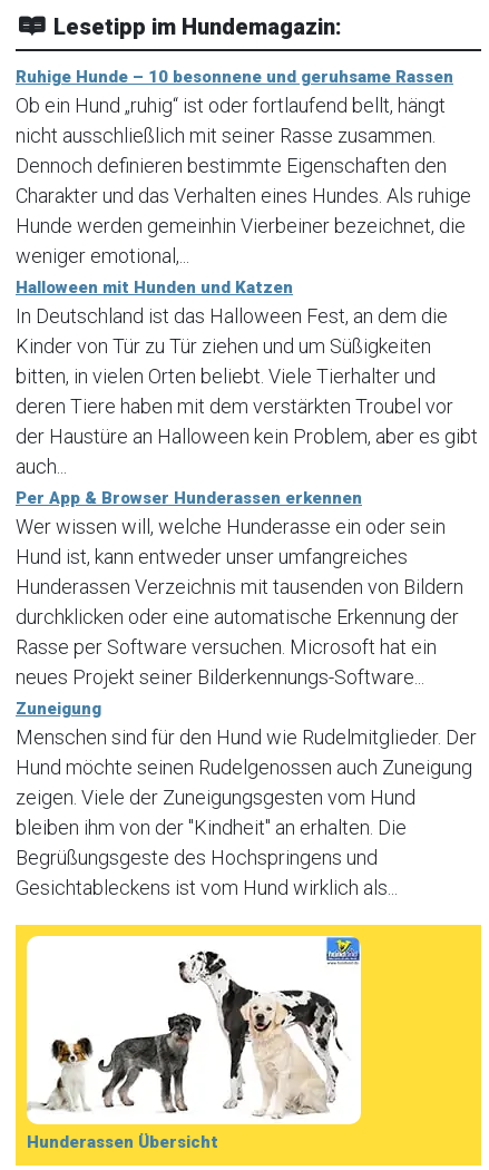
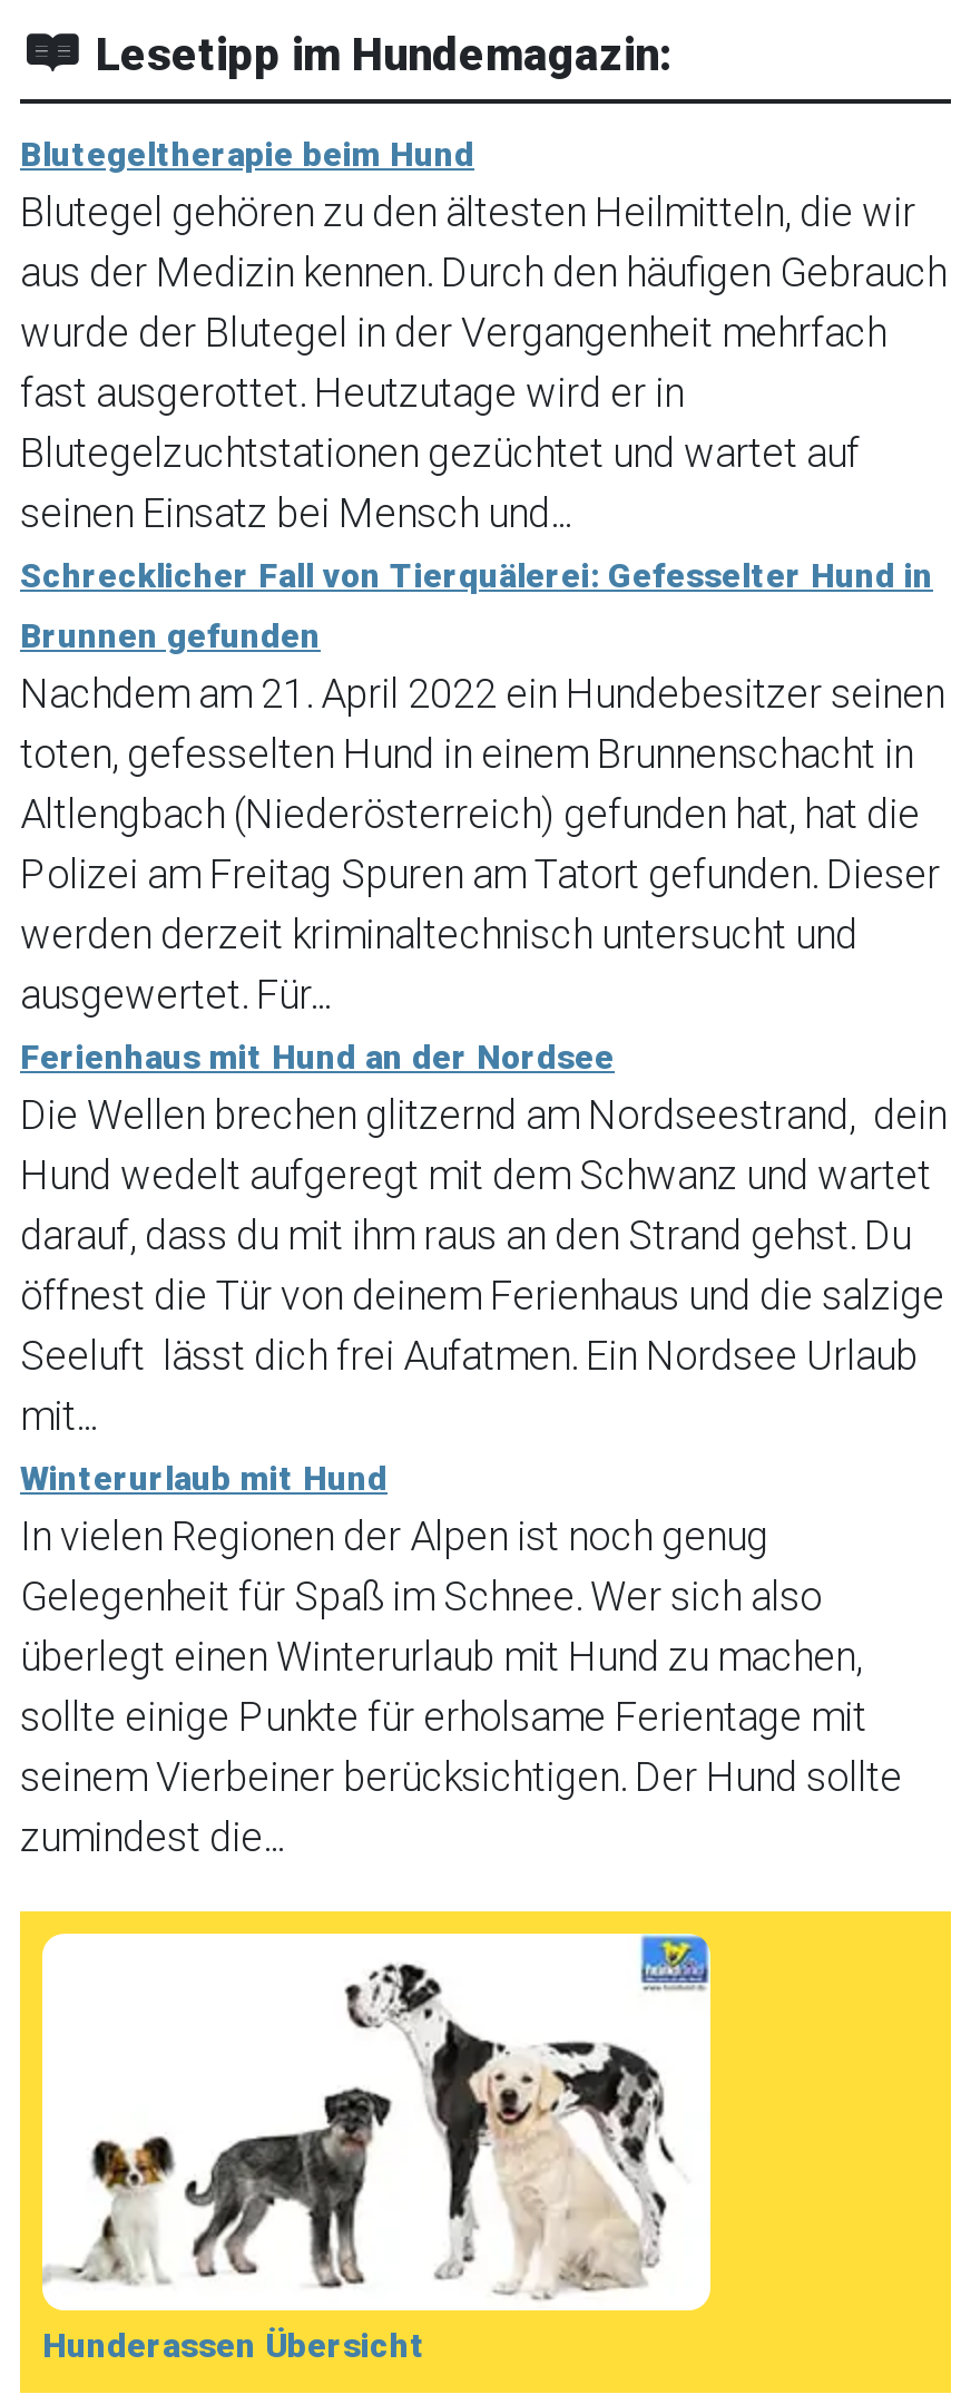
- Ruhige Hunde – 10 besonnene und geruhsame Rassen
- Ob ein Hund „ruhig“ ist oder fortlaufend bellt, hängt
- nicht ausschließlich mit seiner Rasse zusammen.
- Dennoch definieren bestimmte Eigenschaften den
- Charakter und das Verhalten eines Hundes. Als ruhige
- Hunde werden gemeinhin Vierbeiner bezeichnet, die
- weniger emotional,...
- Halloween mit Hunden und Katzen
- In Deutschland ist das Halloween Fest, an dem die
- Kinder von Tür zu Tür ziehen und um Süßigkeiten
- bitten, in vielen Orten beliebt. Viele Tierhalter und
- deren Tiere haben mit dem verstärkten Troubel vor
- der Haustüre an Halloween kein Problem, aber es gibt
- auch...
- Per App & Browser Hunderassen erkennen
- Wer wissen will, welche Hunderasse ein oder sein
- Hund ist, kann entweder unser umfangreiches
- Hunderassen Verzeichnis mit tausenden von Bildern
- durchklicken oder eine automatische Erkennung der
- Rasse per Software versuchen. Microsoft hat ein
- neues Projekt seiner Bilderkennungs-Software...
- Zuneigung
- Menschen sind für den Hund wie Rudelmitglieder. Der
- Hund möchte seinen Rudelgenossen auch Zuneigung
- zeigen. Viele der Zuneigungsgesten vom Hund
- bleiben ihm von der "Kindheit" an erhalten. Die
- Begrüßungsgeste des Hochspringens und
- Gesichtableckens ist vom Hund wirklich als...
+ Blutegeltherapie beim Hund
+ Blutegel gehören zu den ältesten Heilmitteln, die wir
+ aus der Medizin kennen. Durch den häufigen Gebrauch
+ wurde der Blutegel in der Vergangenheit mehrfach
+ fast ausgerottet. Heutzutage wird er in
+ Blutegelzuchtstationen gezüchtet und wartet auf
+ seinen Einsatz bei Mensch und...
+ Schrecklicher Fall von Tierquälerei: Gefesselter Hund in
+ Brunnen gefunden
+ Nachdem am 21. April 2022 ein Hundebesitzer seinen
+ toten, gefesselten Hund in einem Brunnenschacht in
+ Altlengbach (Niederösterreich) gefunden hat, hat die
+ Polizei am Freitag Spuren am Tatort gefunden. Dieser
+ werden derzeit kriminaltechnisch untersucht und
+ ausgewertet. Für...
+ Ferienhaus mit Hund an der Nordsee
+ Die Wellen brechen glitzernd am Nordseestrand, dein
+ Hund wedelt aufgeregt mit dem Schwanz und wartet
+ darauf, dass du mit ihm raus an den Strand gehst. Du
+ öffnest die Tür von deinem Ferienhaus und die salzige
+ Seeluft lässt dich frei Aufatmen. Ein Nordsee Urlaub
+ mit...
+ Winterurlaub mit Hund
+ In vielen Regionen der Alpen ist noch genug
+ Gelegenheit für Spaß im Schnee. Wer sich also
+ überlegt einen Winterurlaub mit Hund zu machen,
+ sollte einige Punkte für erholsame Ferientage mit
+ seinem Vierbeiner berücksichtigen. Der Hund sollte
+ zumindest die...
